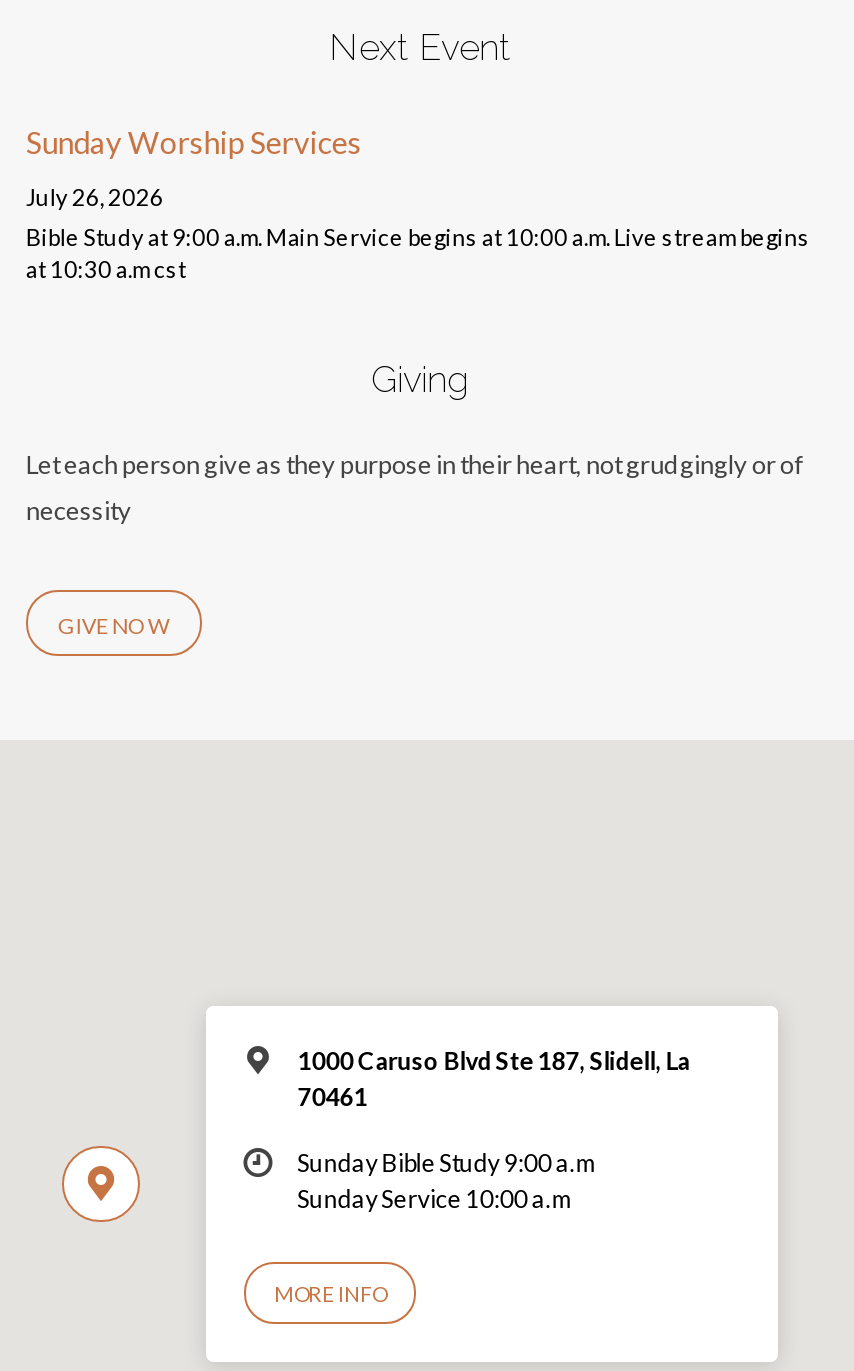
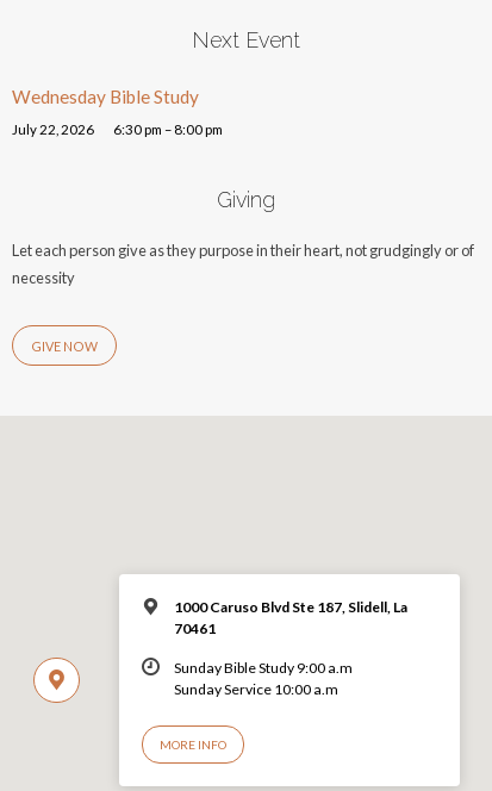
- Sunday Worship Services
- July 26, 2026
- Bible Study at 9:00 a.m. Main Service begins at 10:00 a.m. Live stream begins
- at 10:30 a.m cst
+ Wednesday Bible Study
+ July 22, 2026
+ 6:30 pm – 8:00 pm
